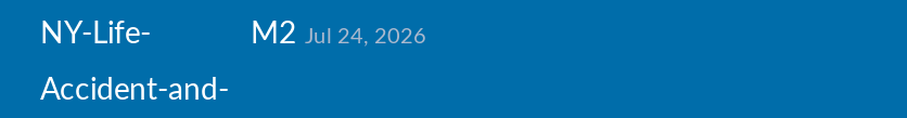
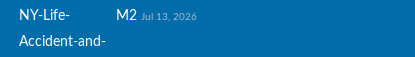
- M2 Jul 24, 2026
+ M2 Jul 13, 2026
